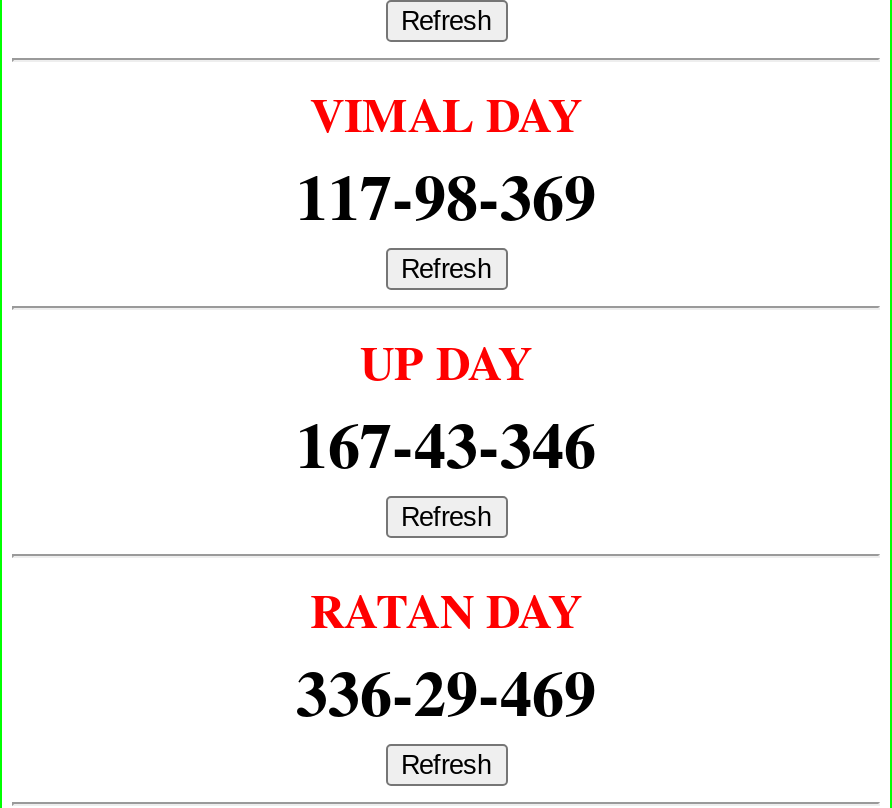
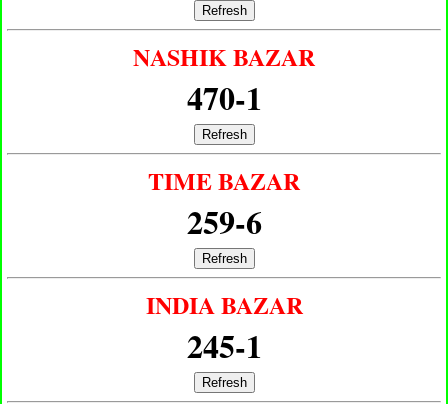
- VIMAL DAY
- 117-98-369
+ NASHIK BAZAR
+ 470-1

- UP DAY
- 167-43-346
+ TIME BAZAR
+ 259-6

- RATAN DAY
- 336-29-469
+ INDIA BAZAR
+ 245-1
